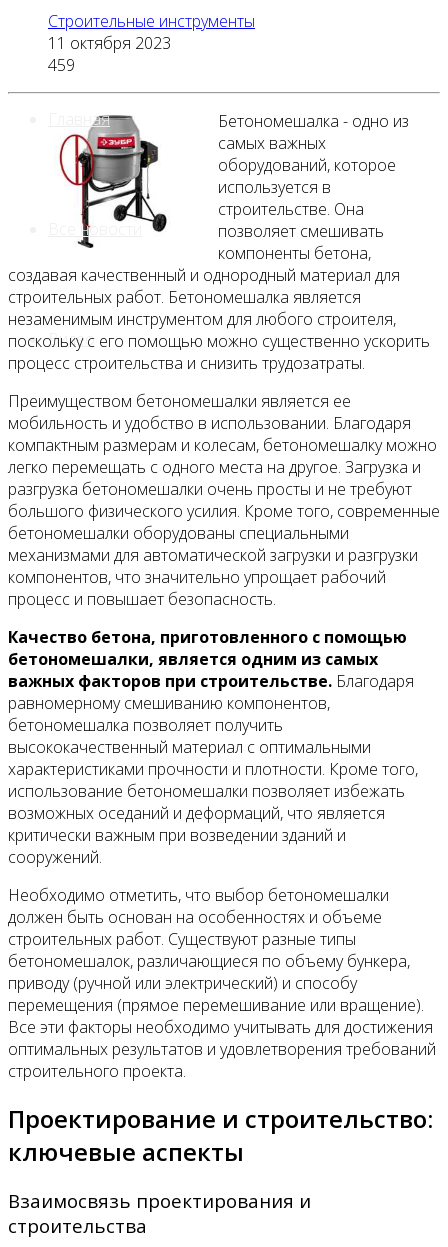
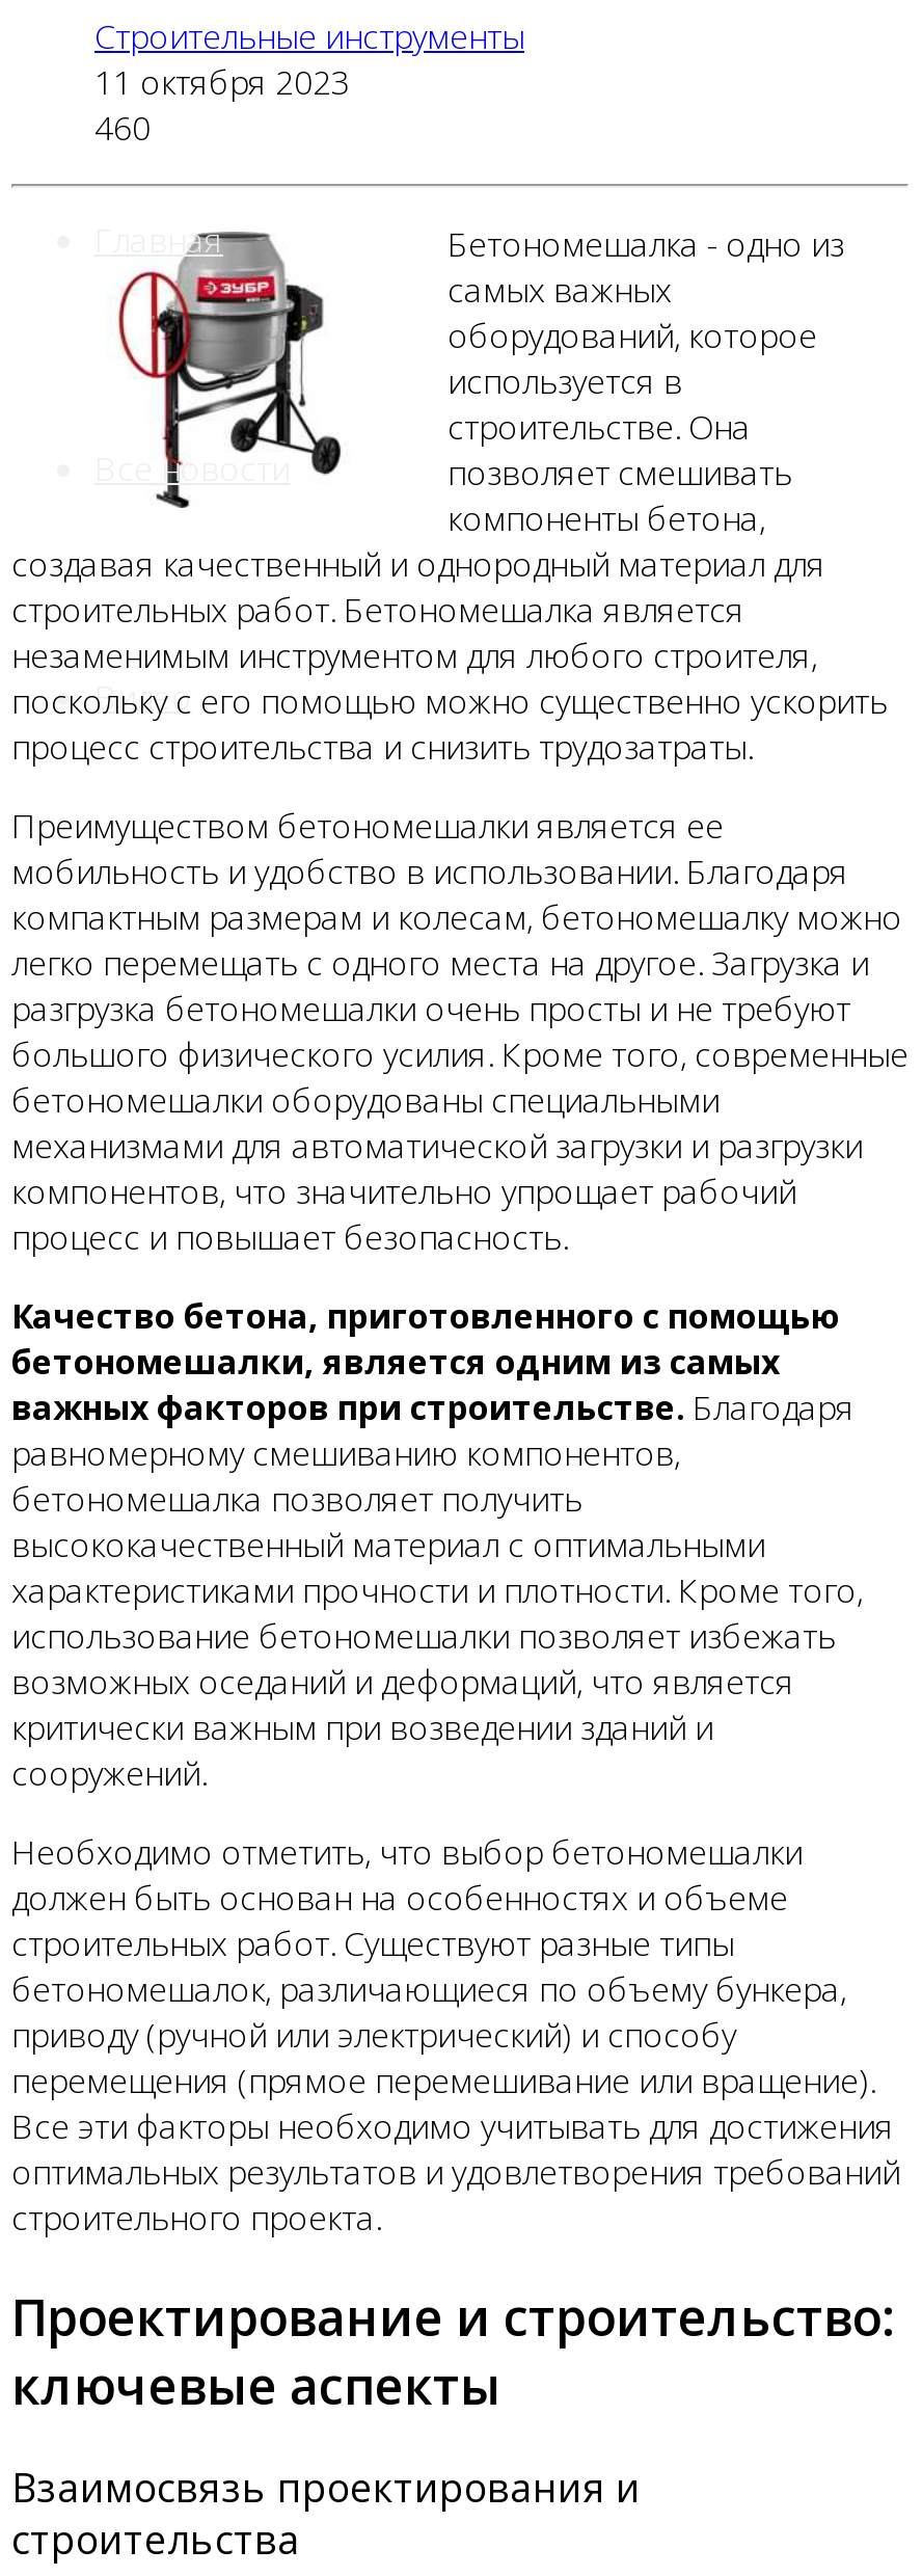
- 459
+ 460
